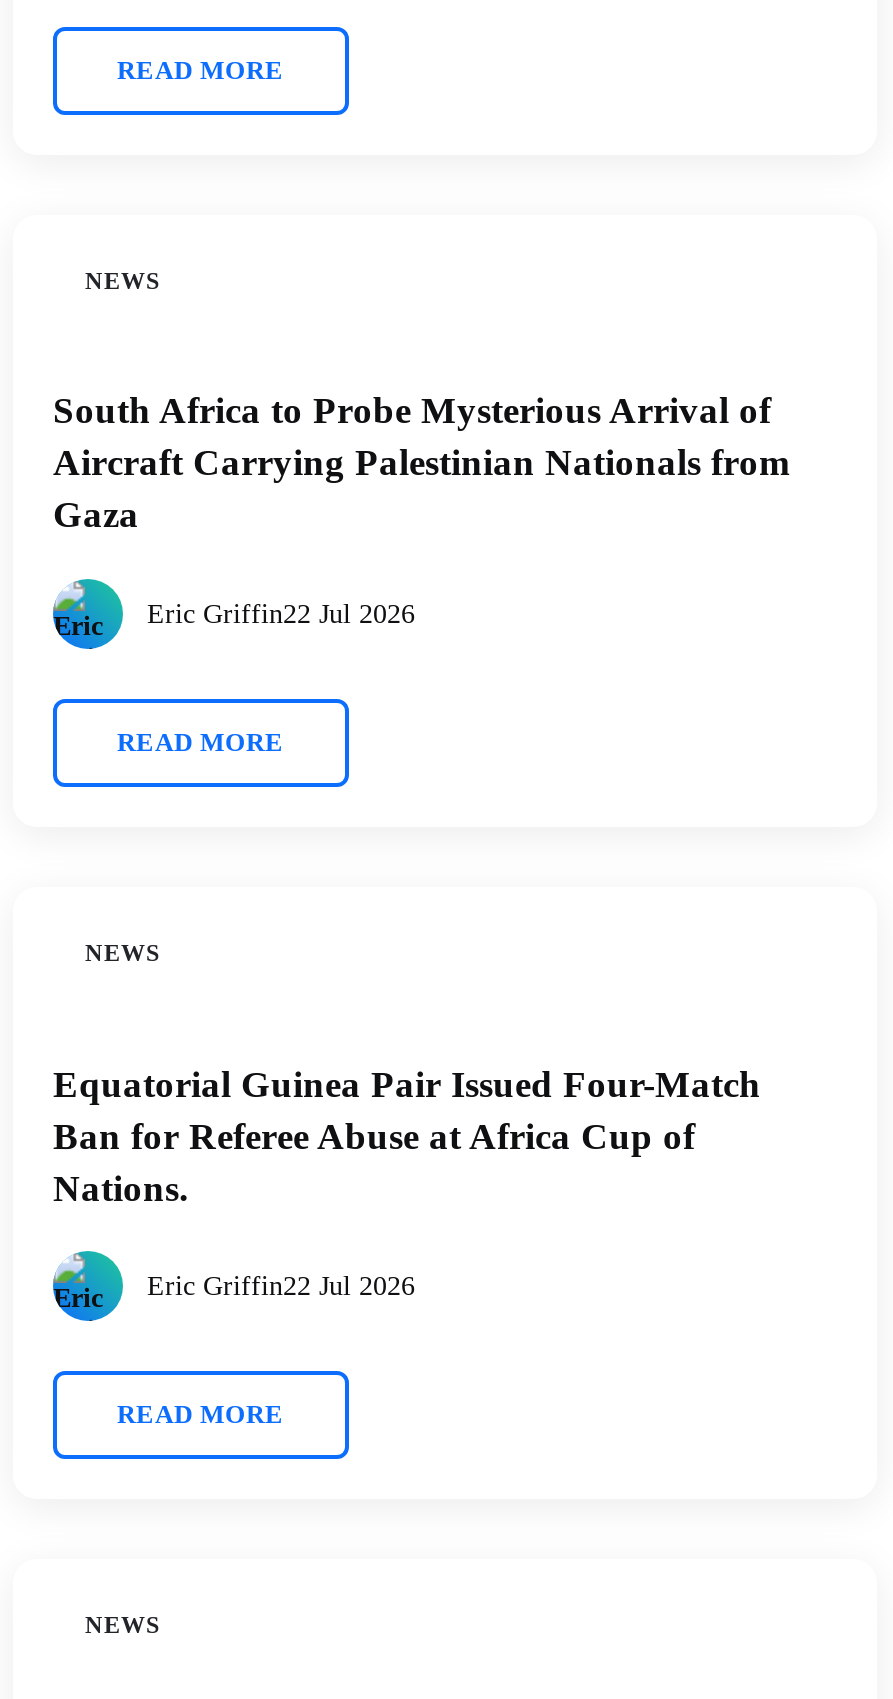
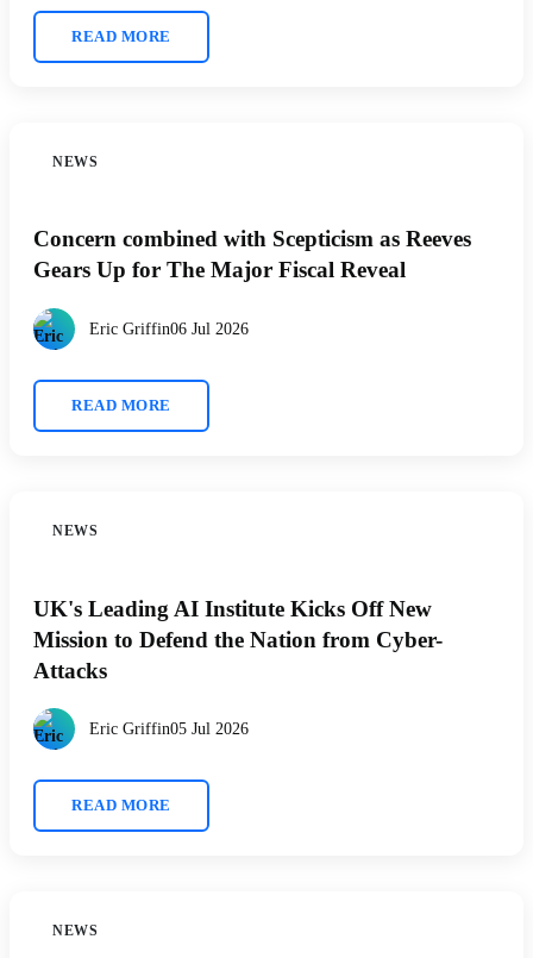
- South Africa to Probe Mysterious Arrival of
- Aircraft Carrying Palestinian Nationals from
- Gaza
+ Concern combined with Scepticism as Reeves
+ Gears Up for The Major Fiscal Reveal

- Eric Griffin22 Jul 2026
+ Eric Griffin06 Jul 2026

- Equatorial Guinea Pair Issued Four-Match
- Ban for Referee Abuse at Africa Cup of
- Nations.
+ UK's Leading AI Institute Kicks Off New
+ Mission to Defend the Nation from Cyber-
+ Attacks

- Eric Griffin22 Jul 2026
+ Eric Griffin05 Jul 2026
